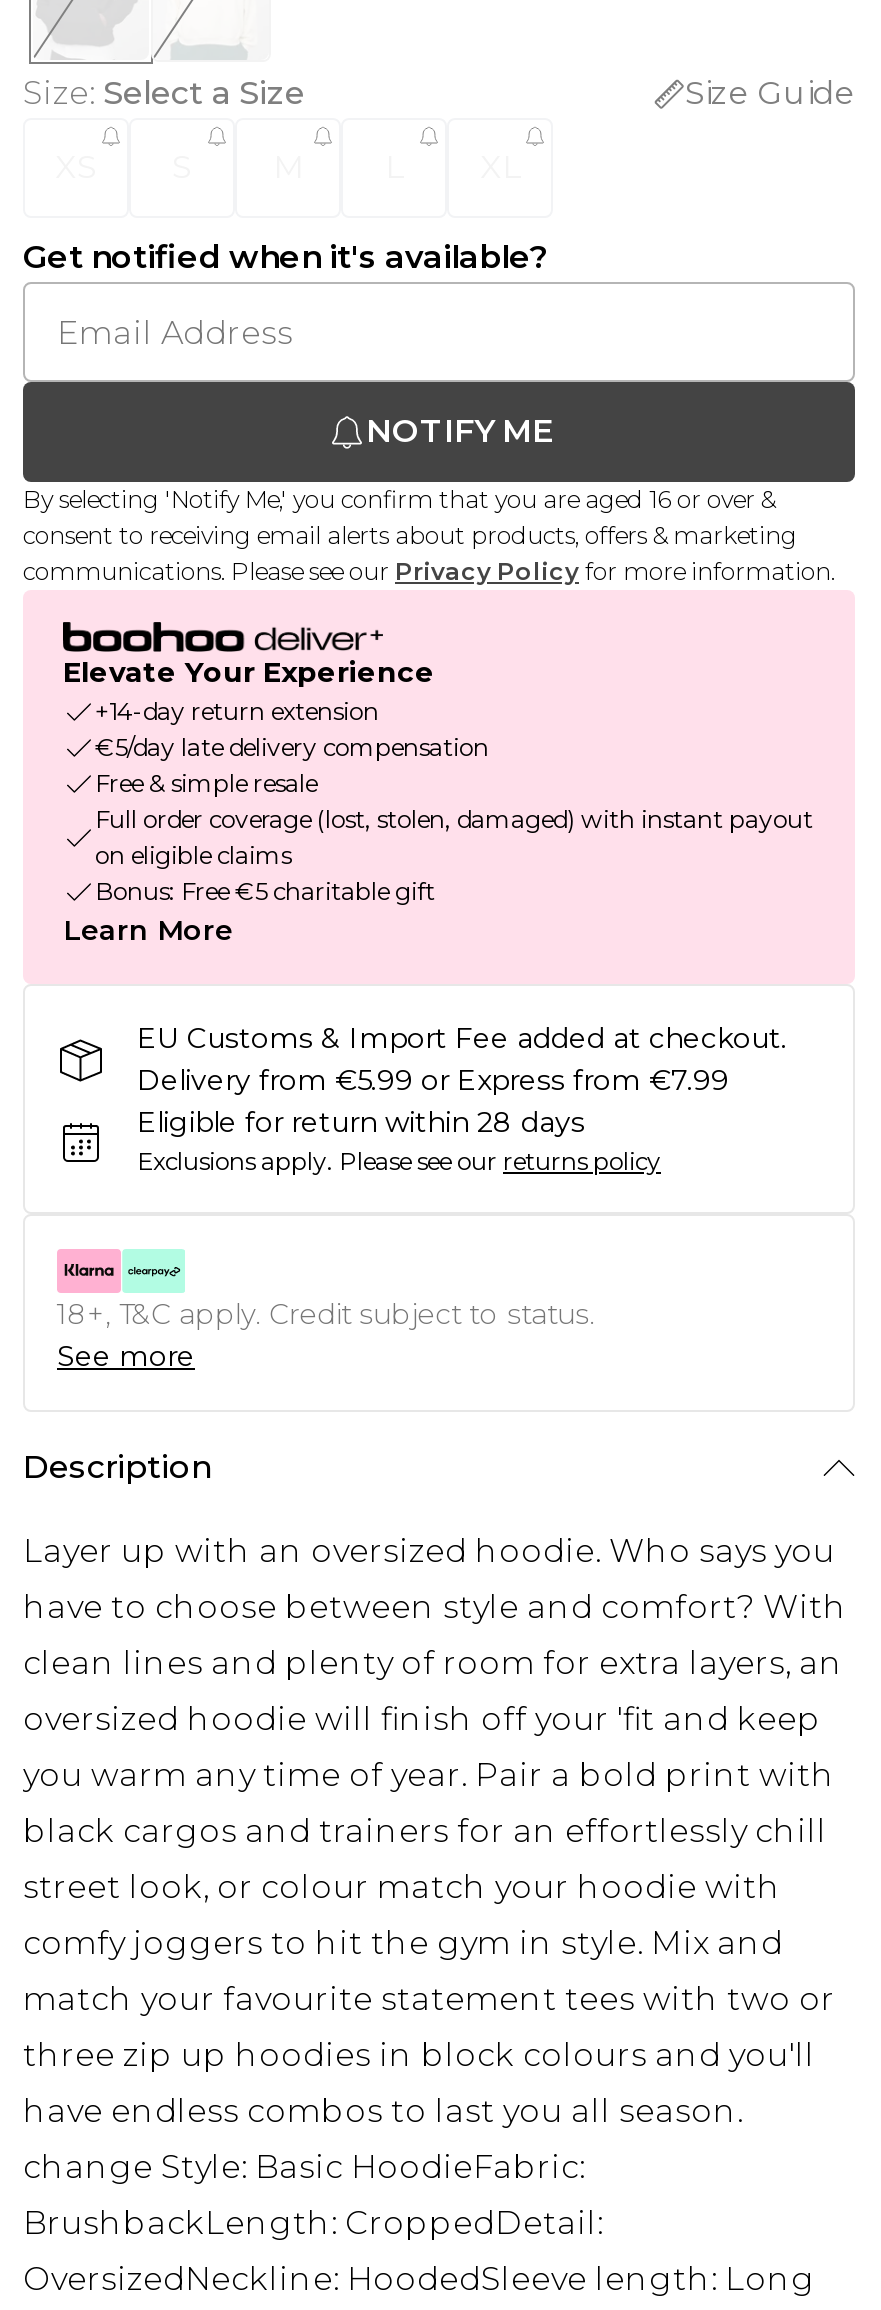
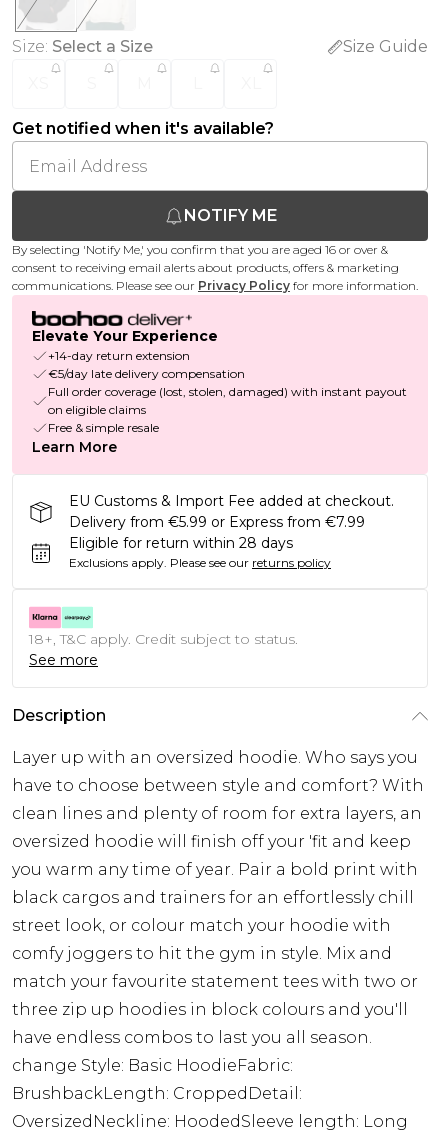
moved down: Free & simple resale

- Bonus: Free €5 charitable gift
